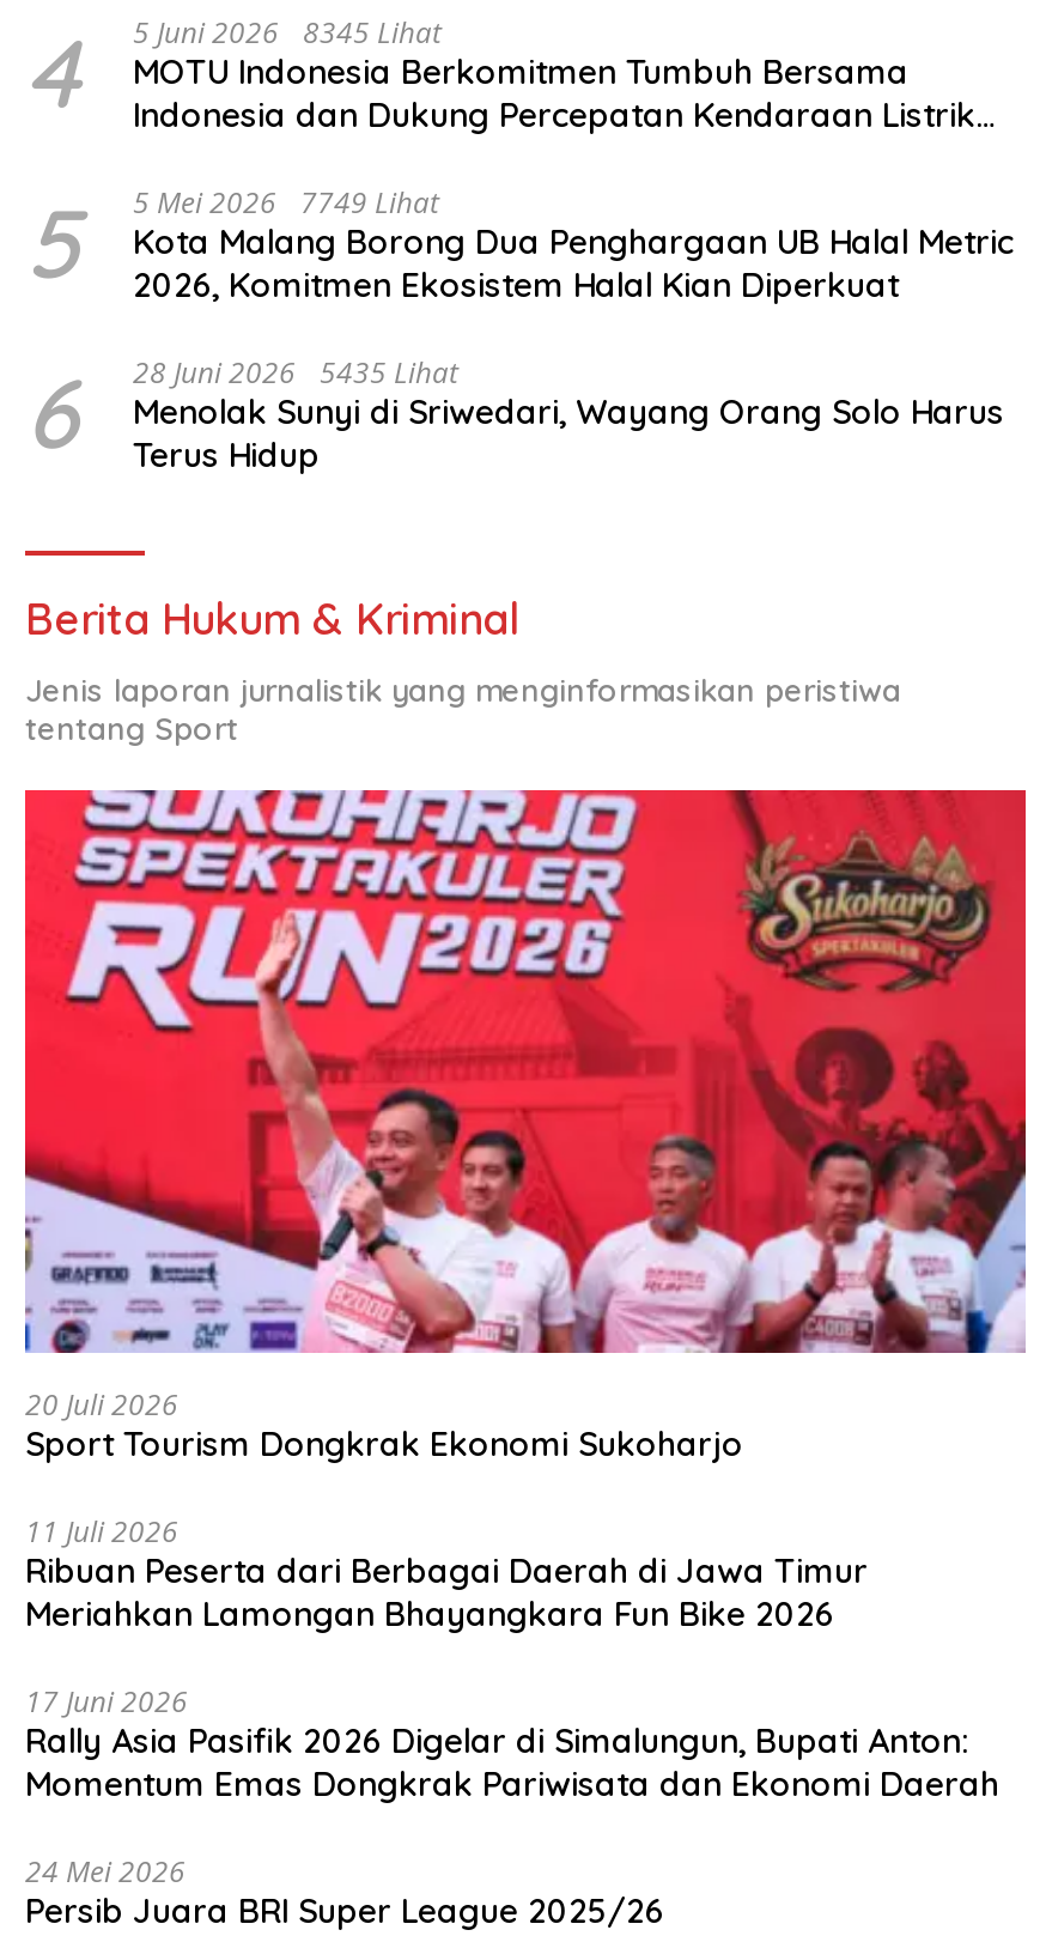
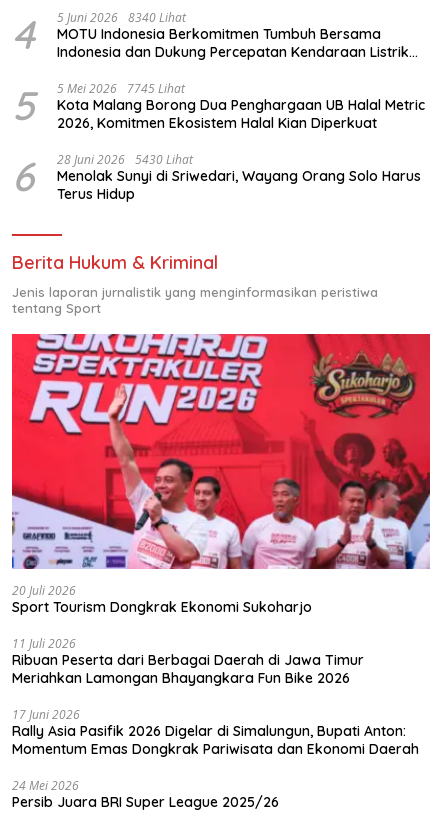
- 4 5 Juni 2026 8345 Lihat MOTU Indonesia Berkomitmen Tumbuh Bersama Indonesia dan Dukung Percepatan Kendaraan Listrik
+ 4 5 Juni 2026 8340 Lihat MOTU Indonesia Berkomitmen Tumbuh Bersama Indonesia dan Dukung Percepatan Kendaraan Listrik

- 5 5 Mei 2026 7749 Lihat Kota Malang Borong Dua Penghargaan UB Halal Metric 2026, Komitmen Ekosistem Halal Kian Diperkuat
+ 5 5 Mei 2026 7745 Lihat Kota Malang Borong Dua Penghargaan UB Halal Metric 2026, Komitmen Ekosistem Halal Kian Diperkuat

- 6 28 Juni 2026 5435 Lihat Menolak Sunyi di Sriwedari, Wayang Orang Solo Harus Terus Hidup
+ 6 28 Juni 2026 5430 Lihat Menolak Sunyi di Sriwedari, Wayang Orang Solo Harus Terus Hidup
